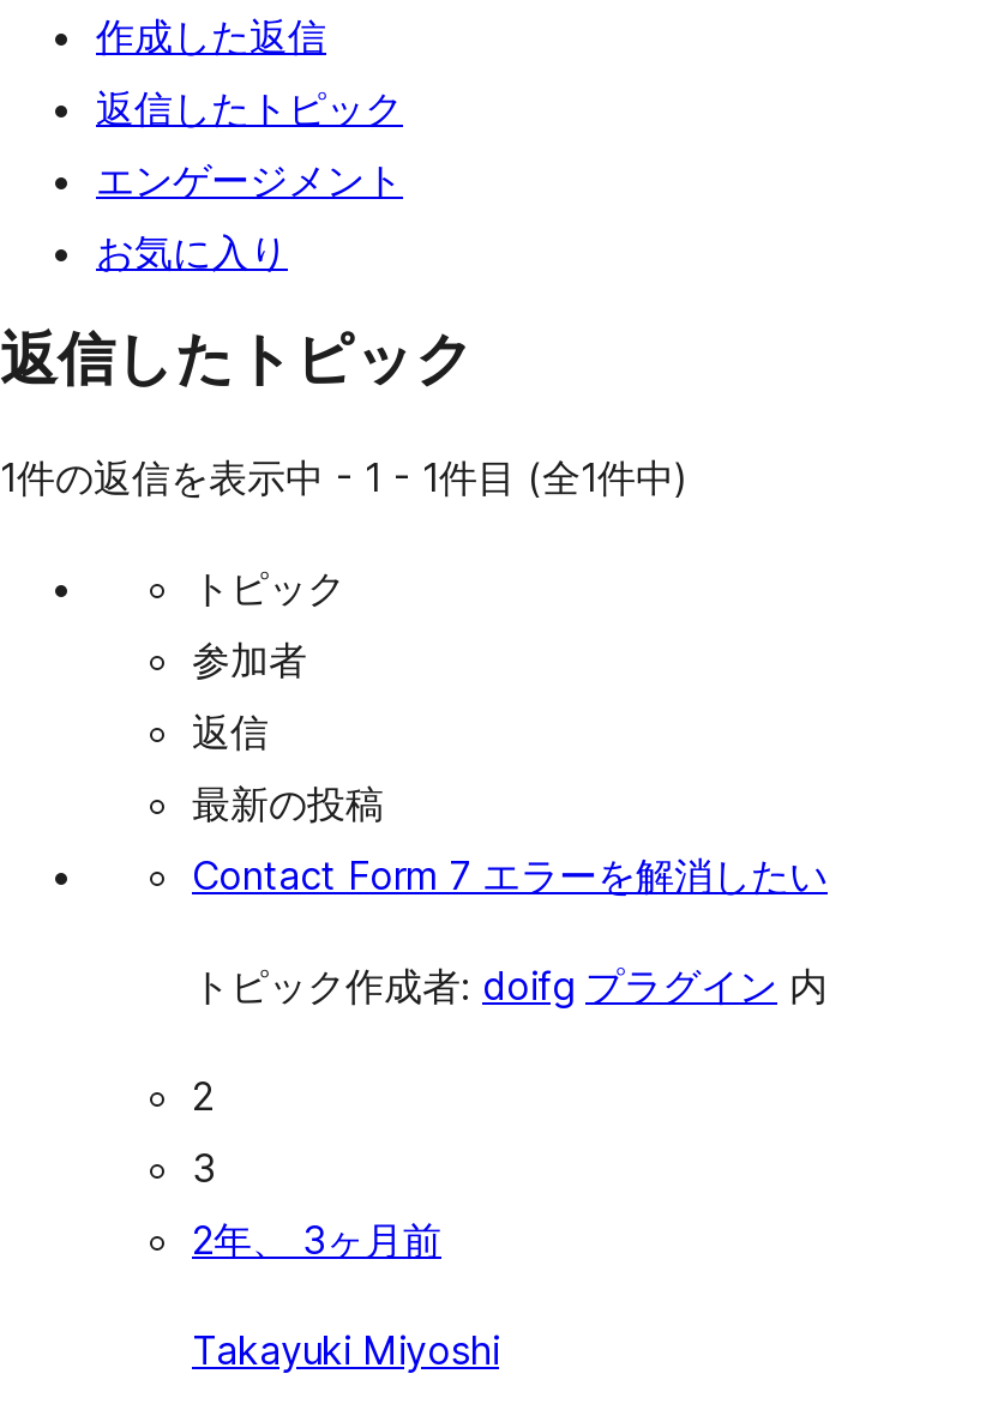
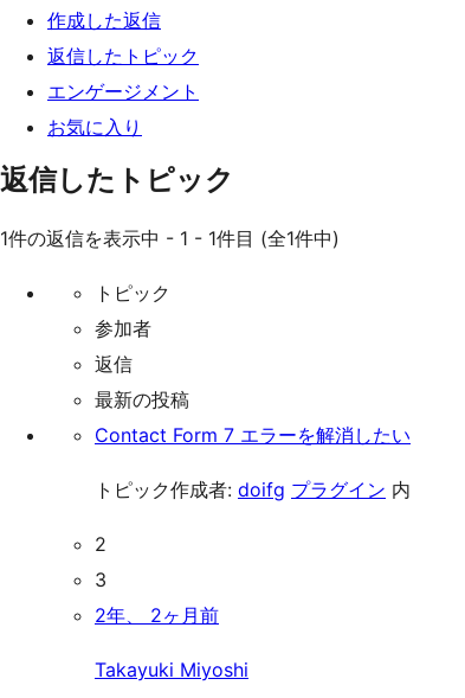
- 2年、 3ヶ月前
+ 2年、 2ヶ月前
